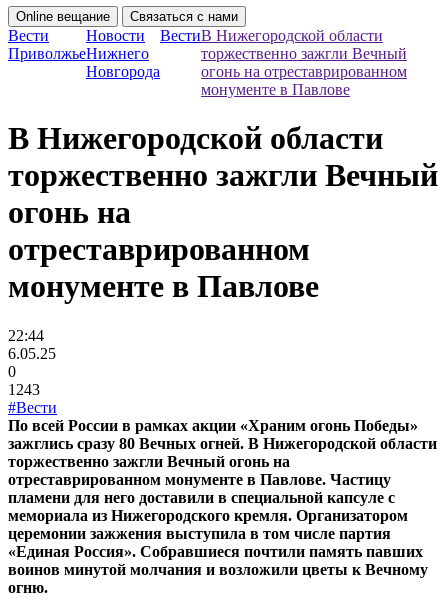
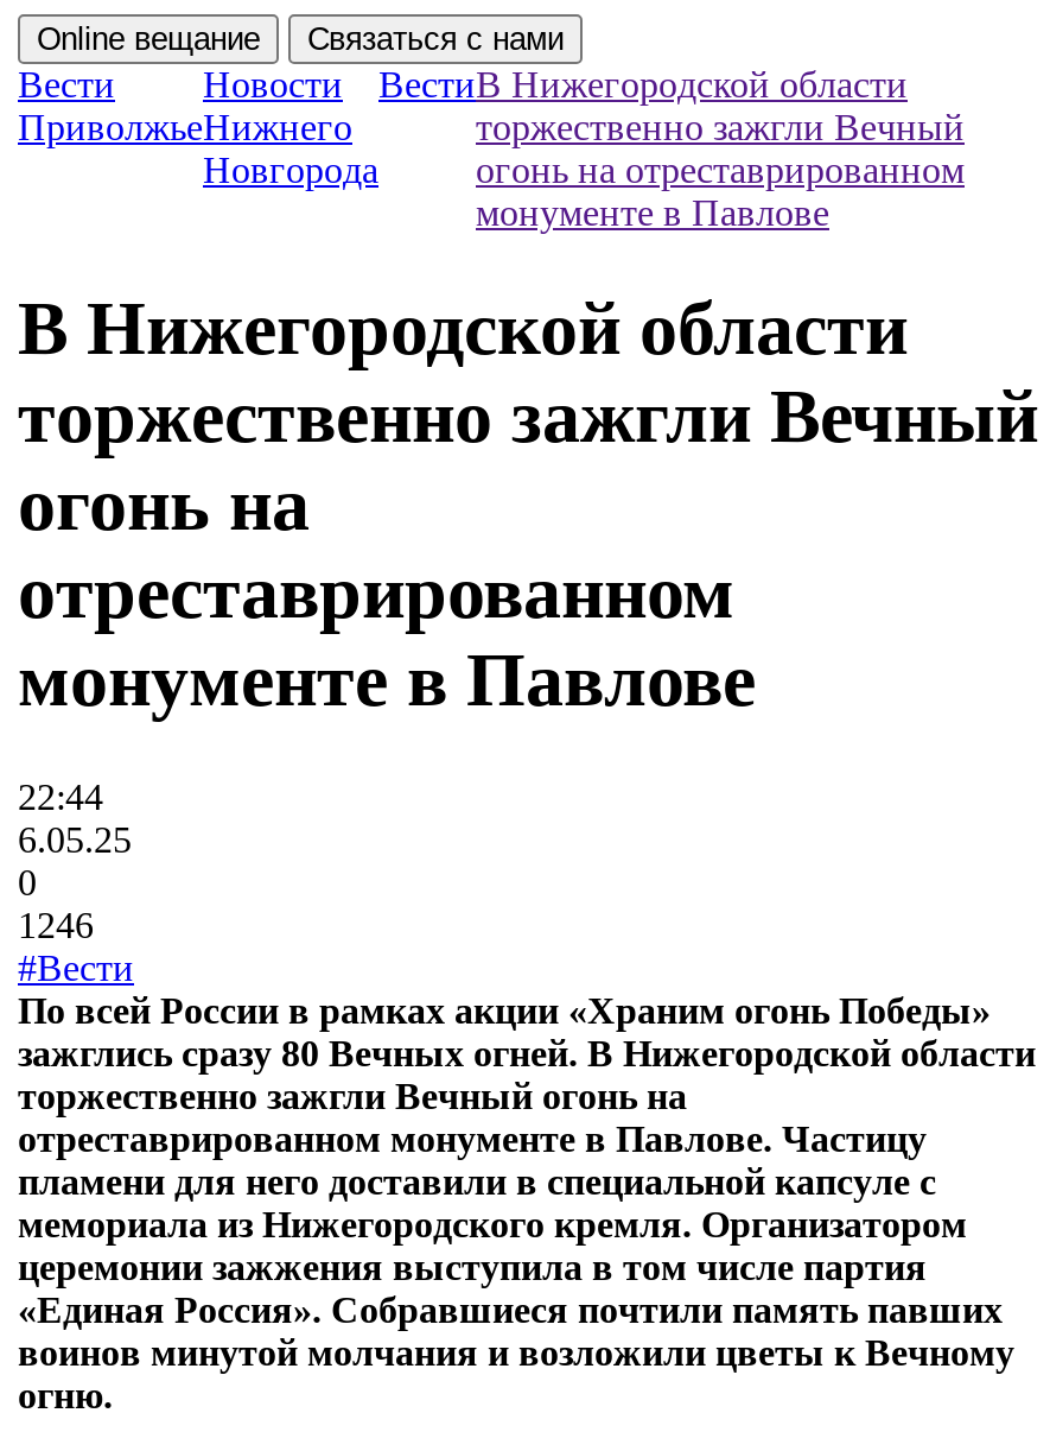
- 1243
+ 1246
